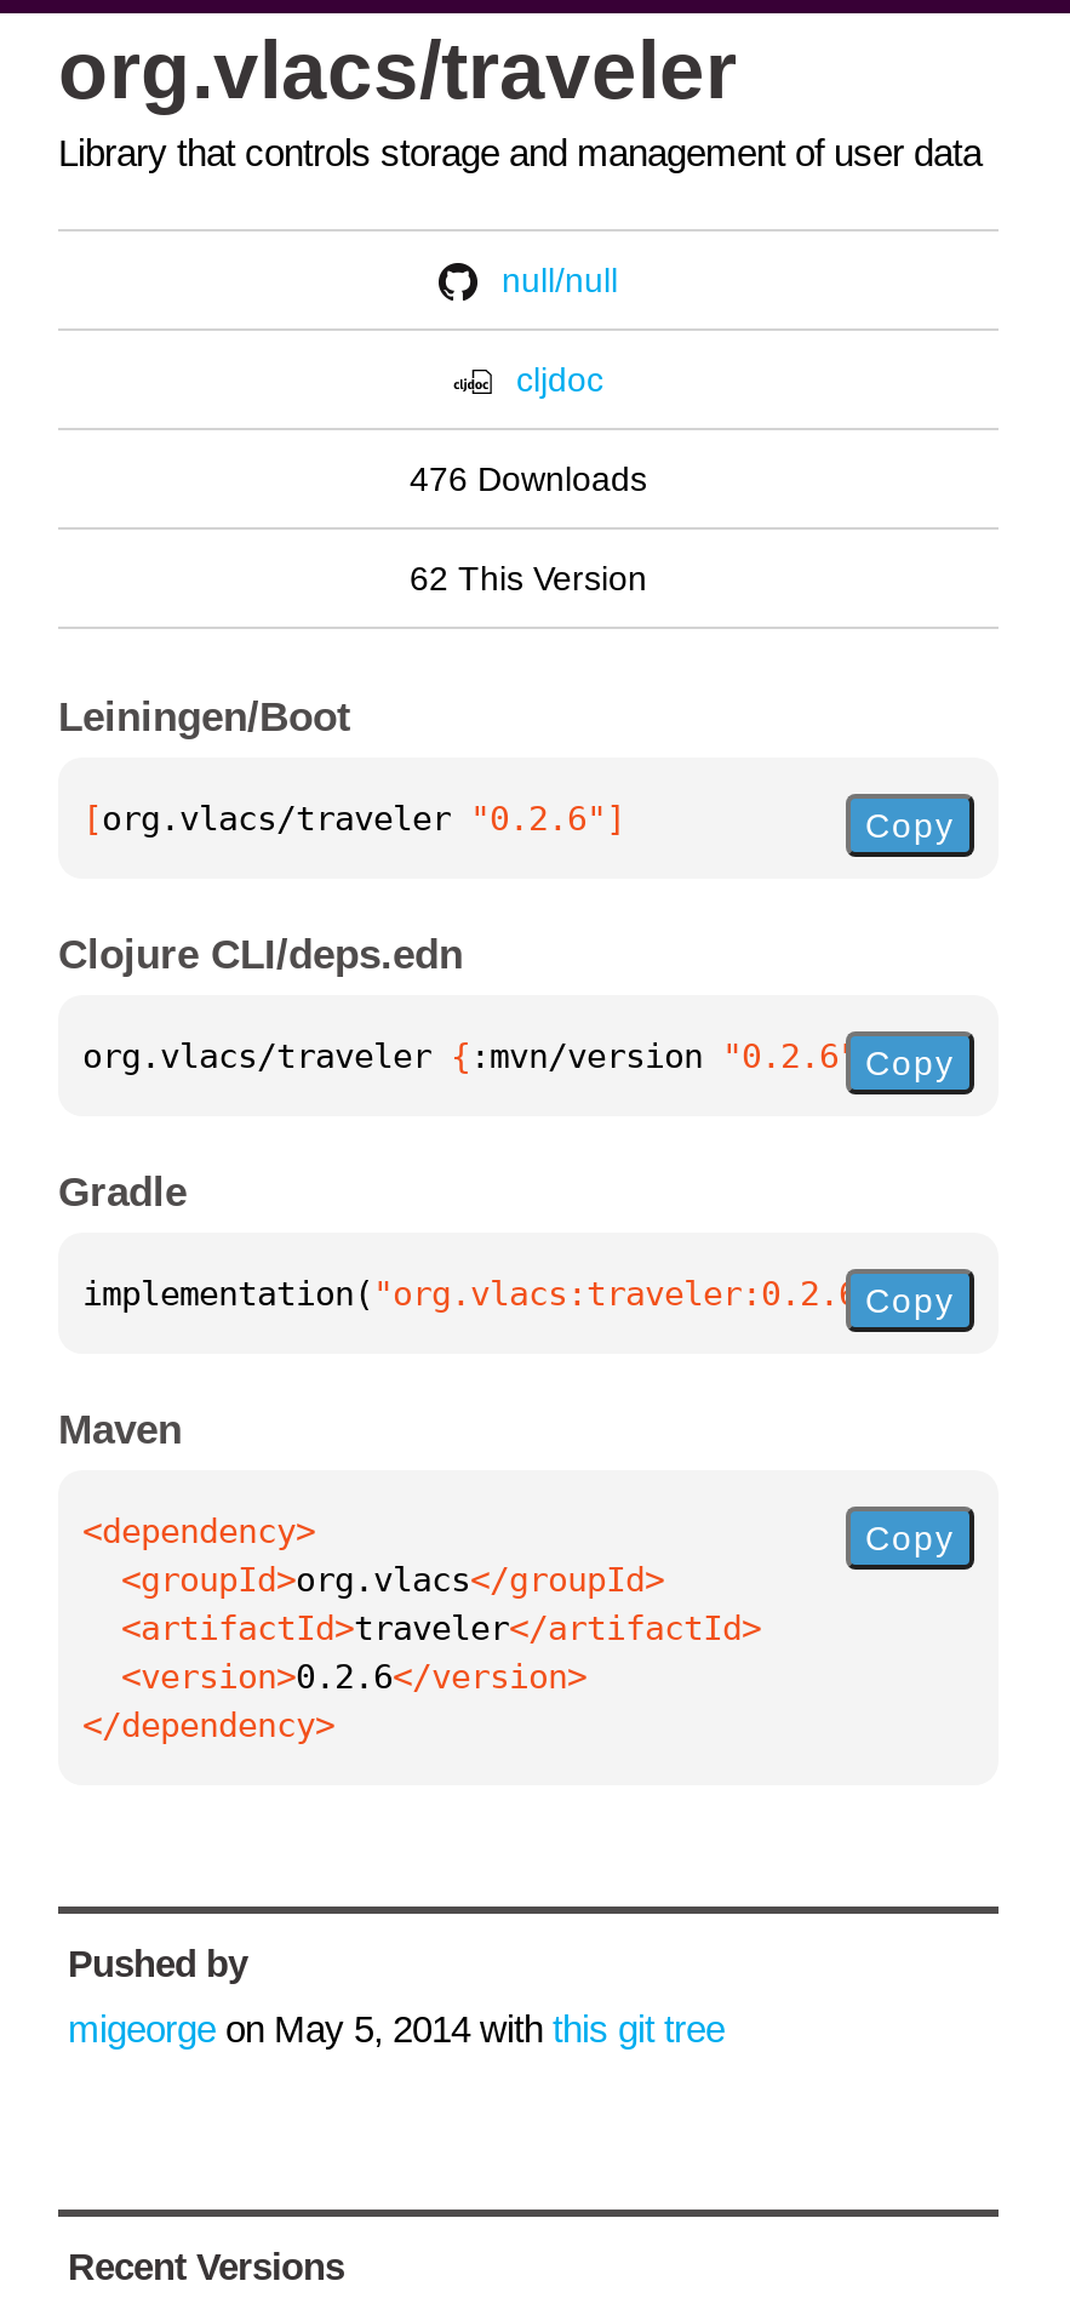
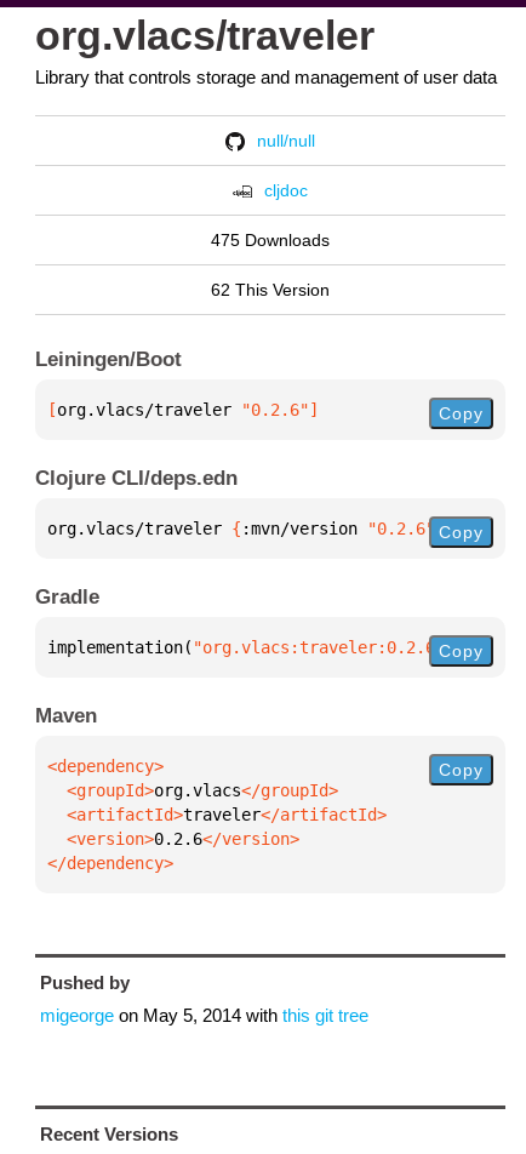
- 476 Downloads
+ 475 Downloads
